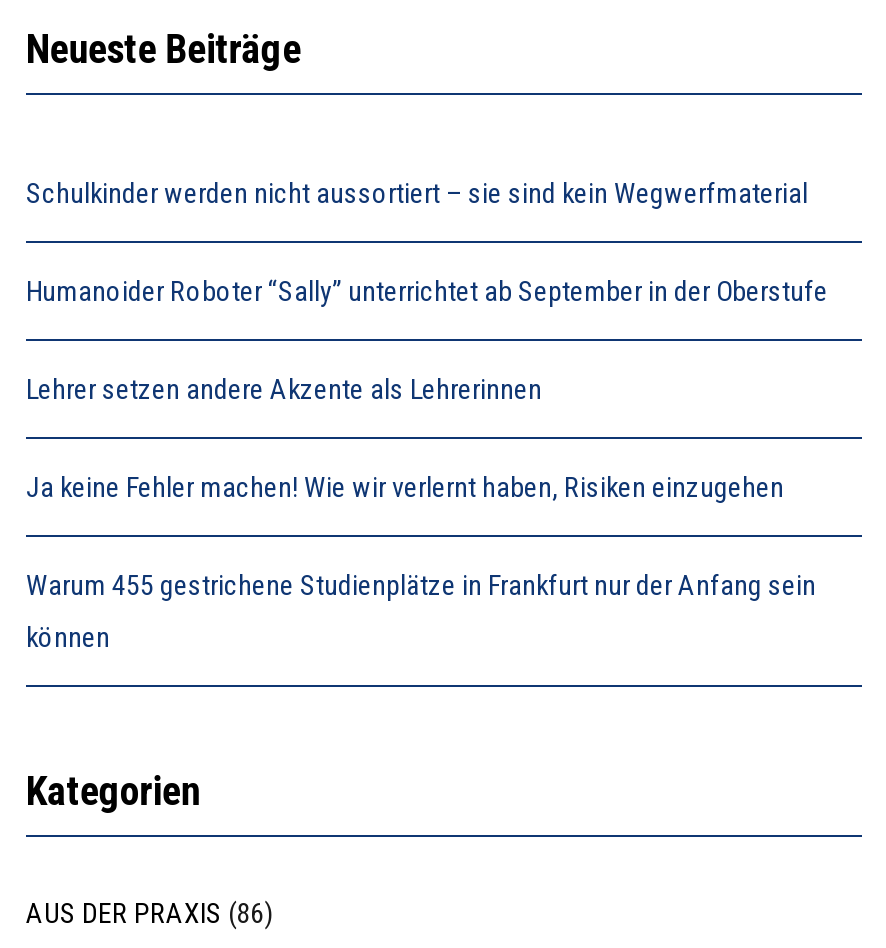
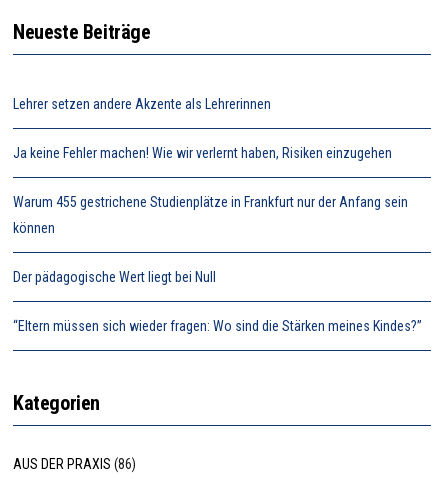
- Schulkinder werden nicht aussortiert – sie sind kein Wegwerfmaterial
- Humanoider Roboter “Sally” unterrichtet ab September in der Oberstufe

moved up: Lehrer setzen andere Akzente als Lehrerinnen | Ja keine Fehler machen! Wie wir verlernt haben, Risiken einzugehen | Warum 455 gestrichene Studienplätze in Frankfurt nur der Anfang sein | können

+ Der pädagogische Wert liegt bei Null
+ “Eltern müssen sich wieder fragen: Wo sind die Stärken meines Kindes?”
